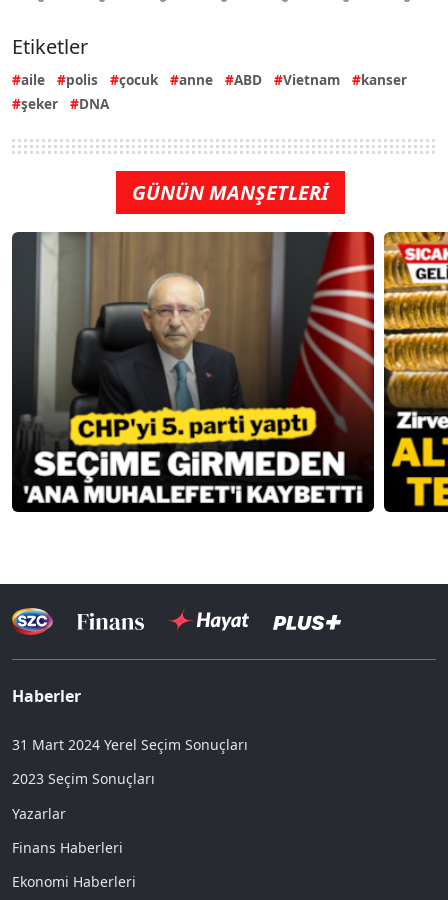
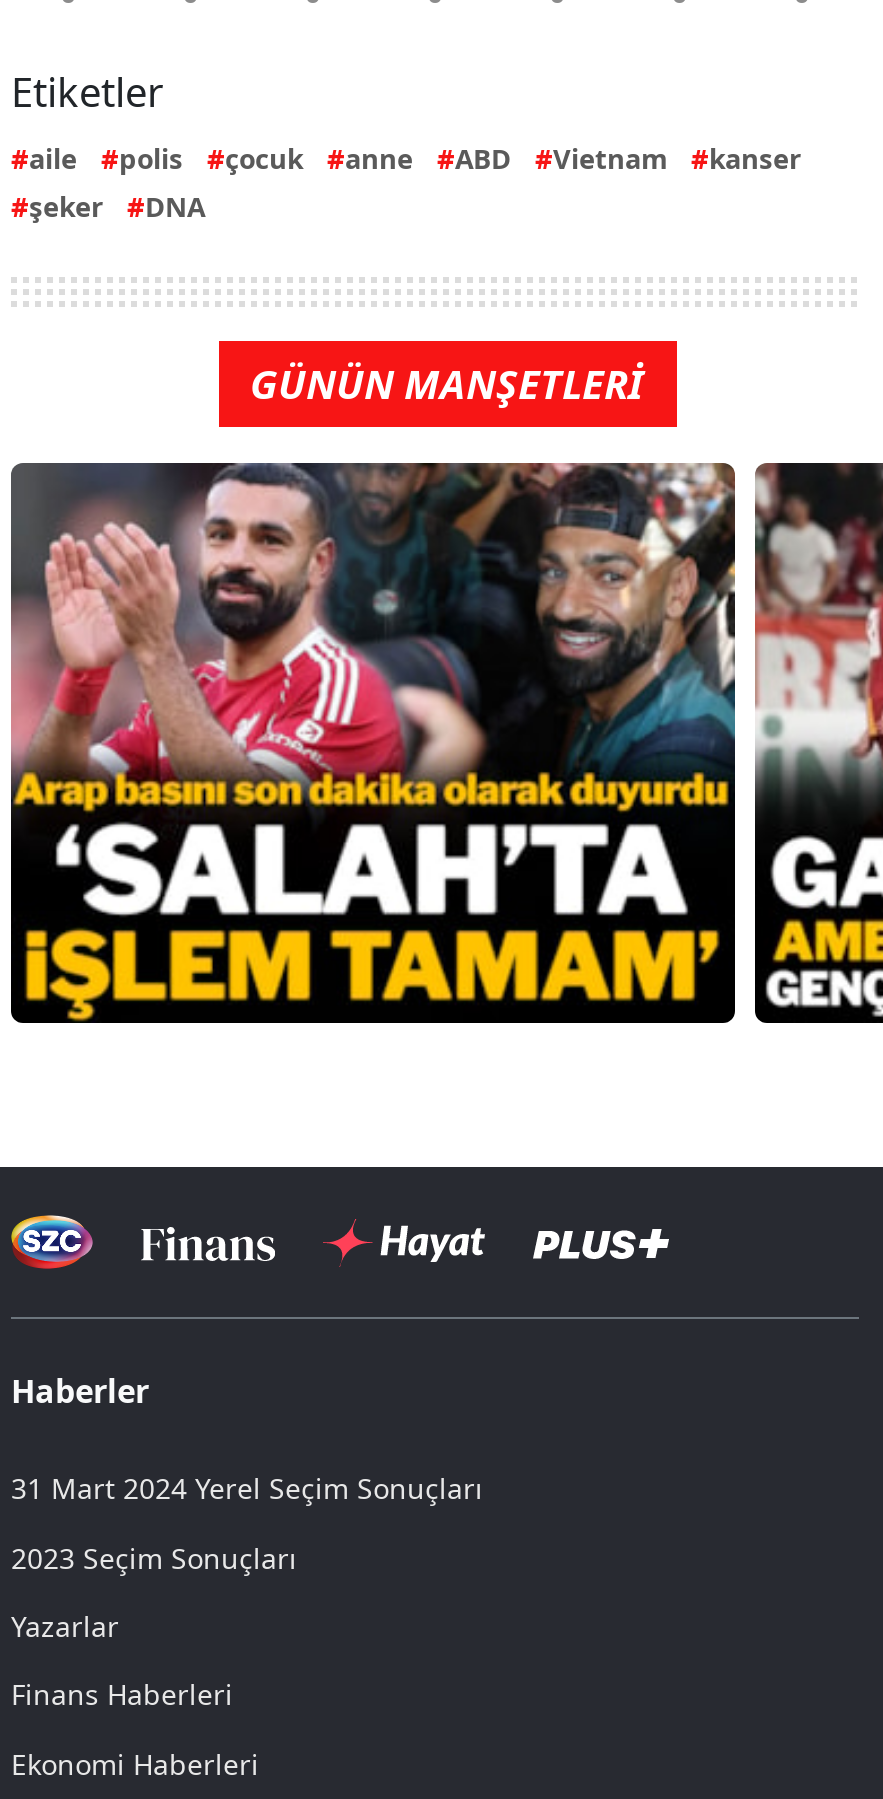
- [image]
+ [image]

- [image]
+ [image]
